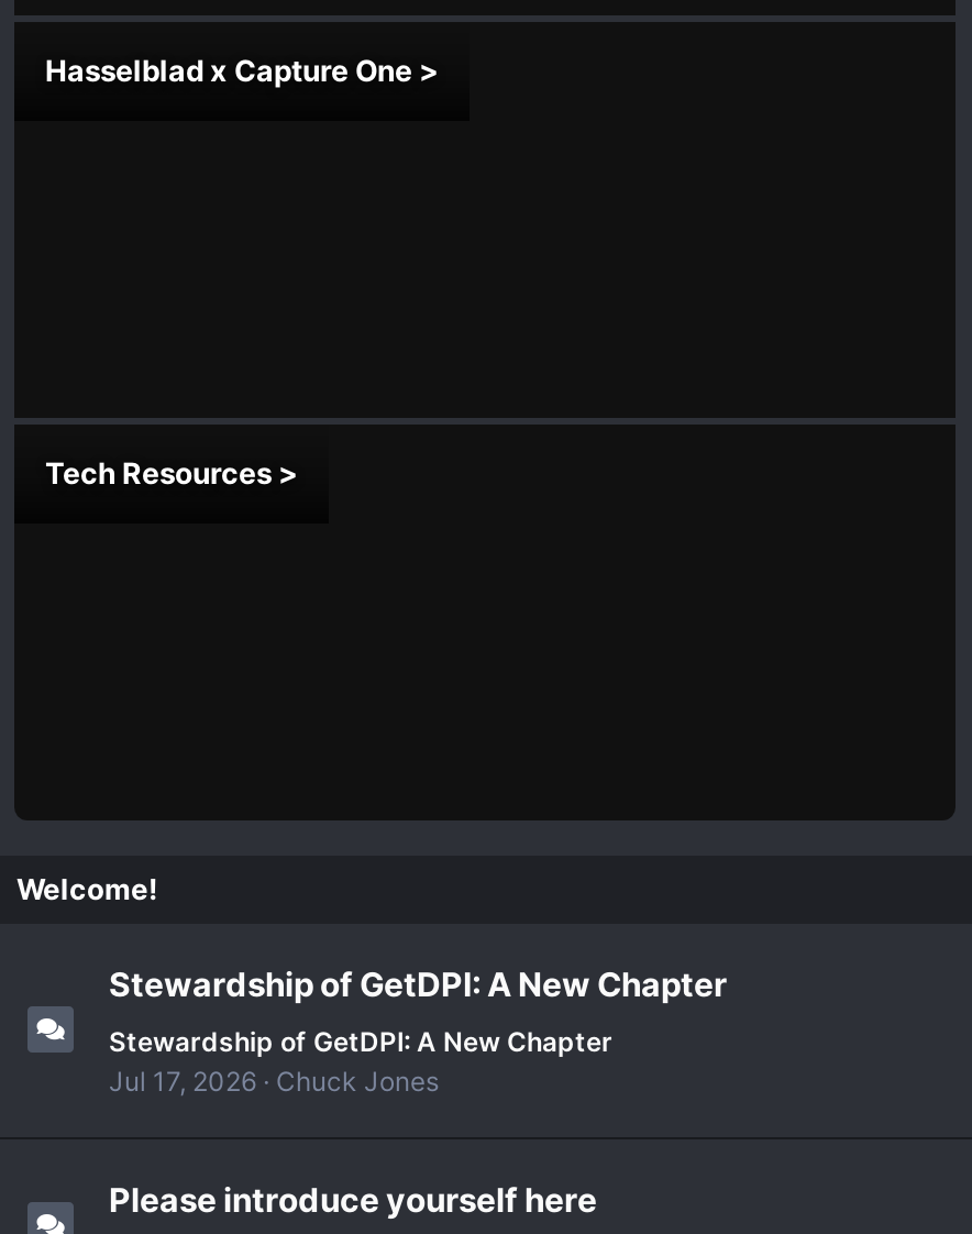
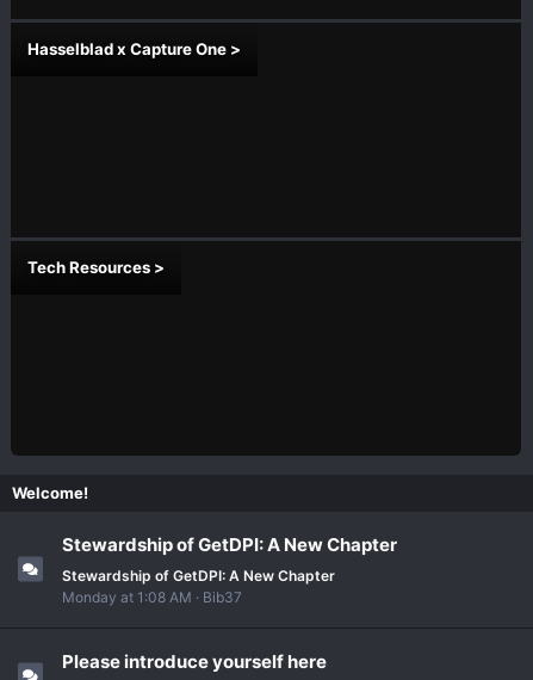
- Jul 17, 2026 Chuck Jones
+ Monday at 1:08 AM Bib37
